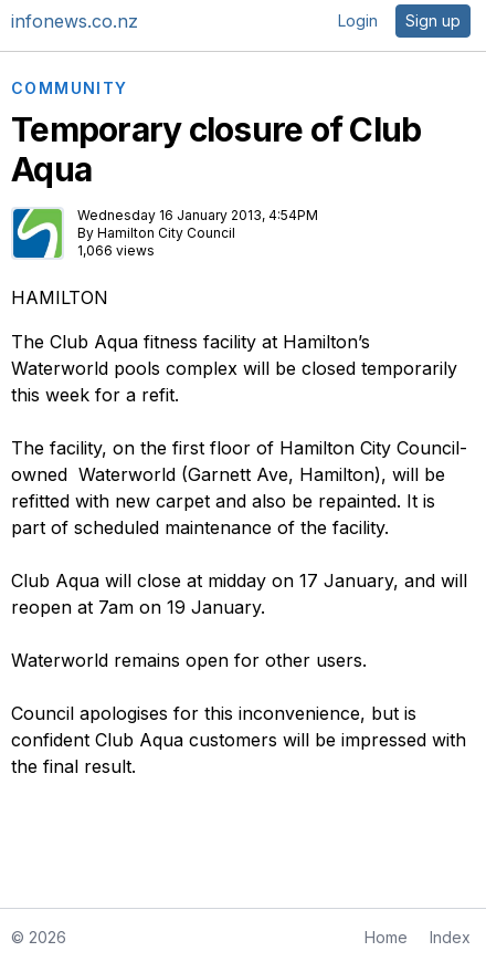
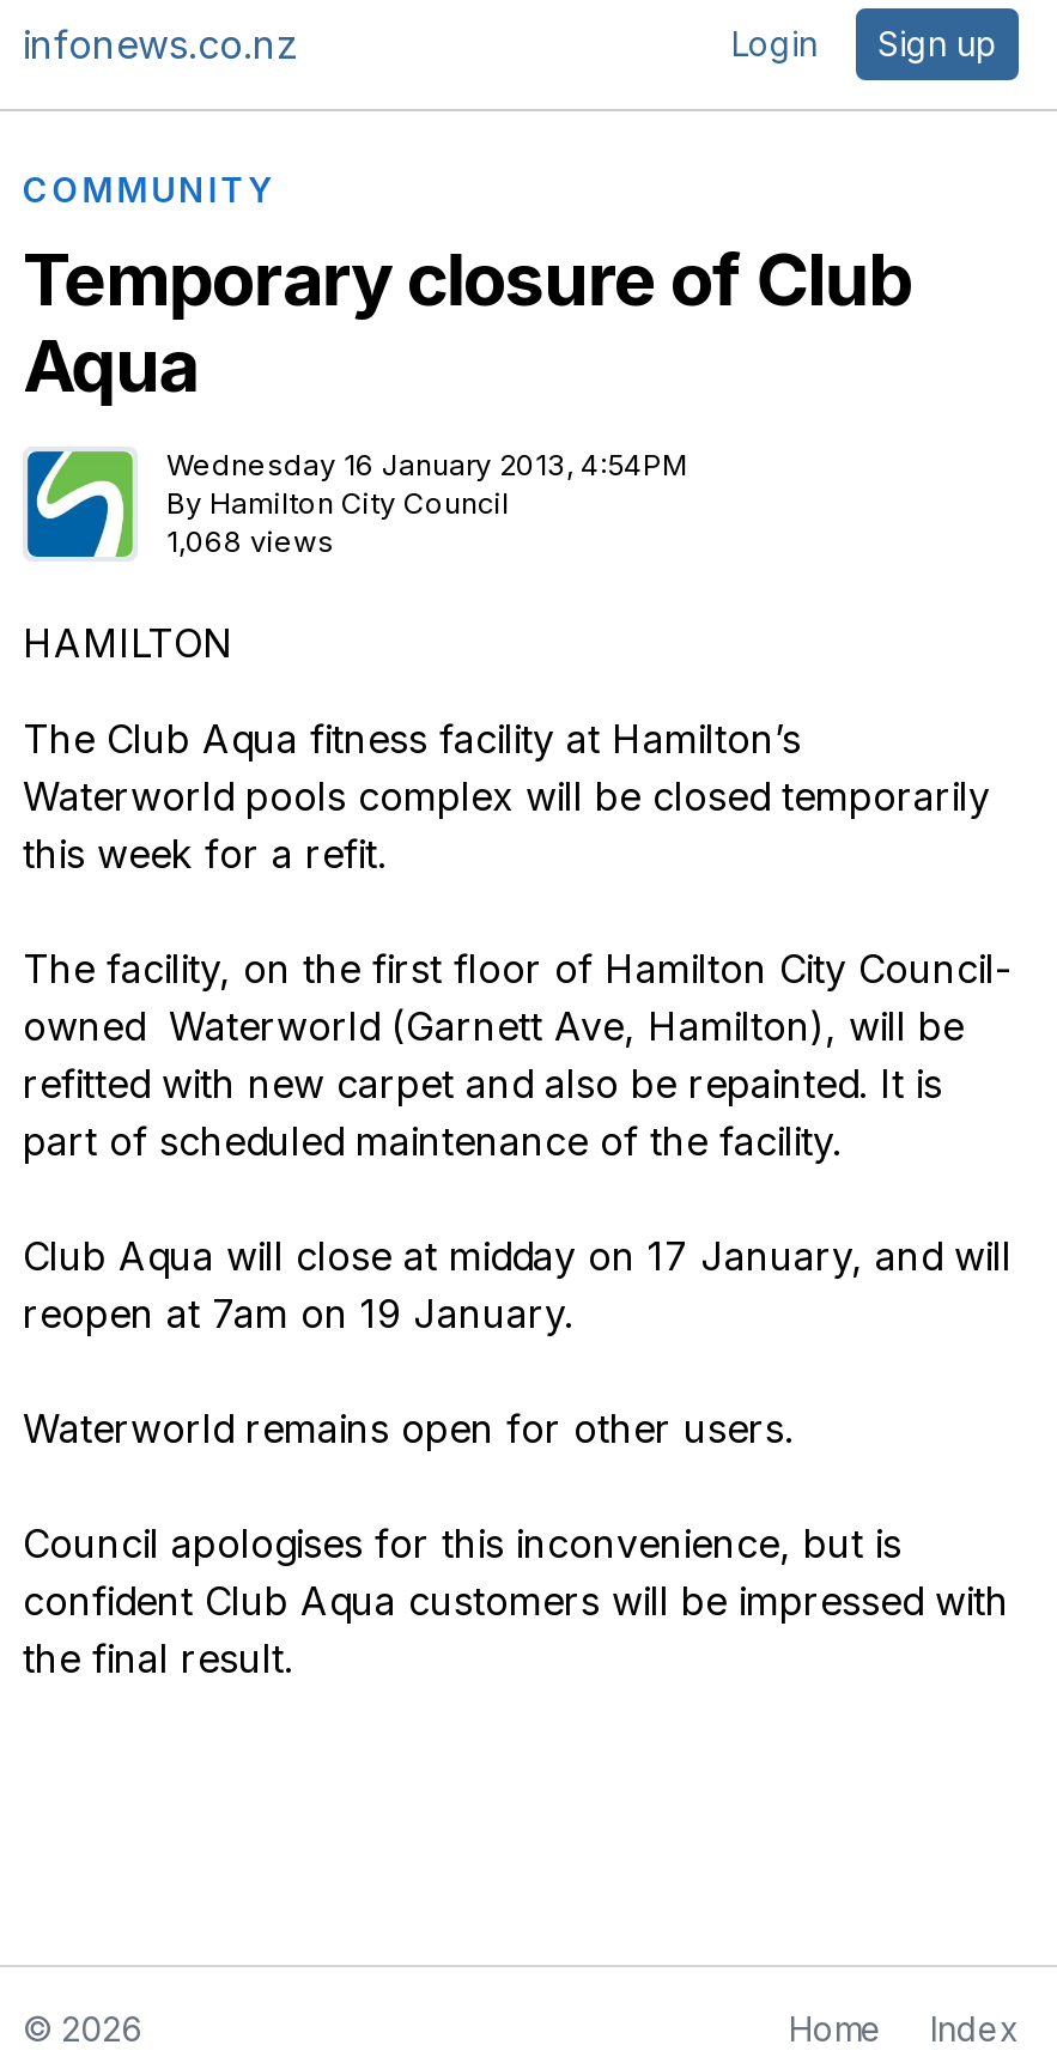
- 1,066 views
+ 1,068 views
